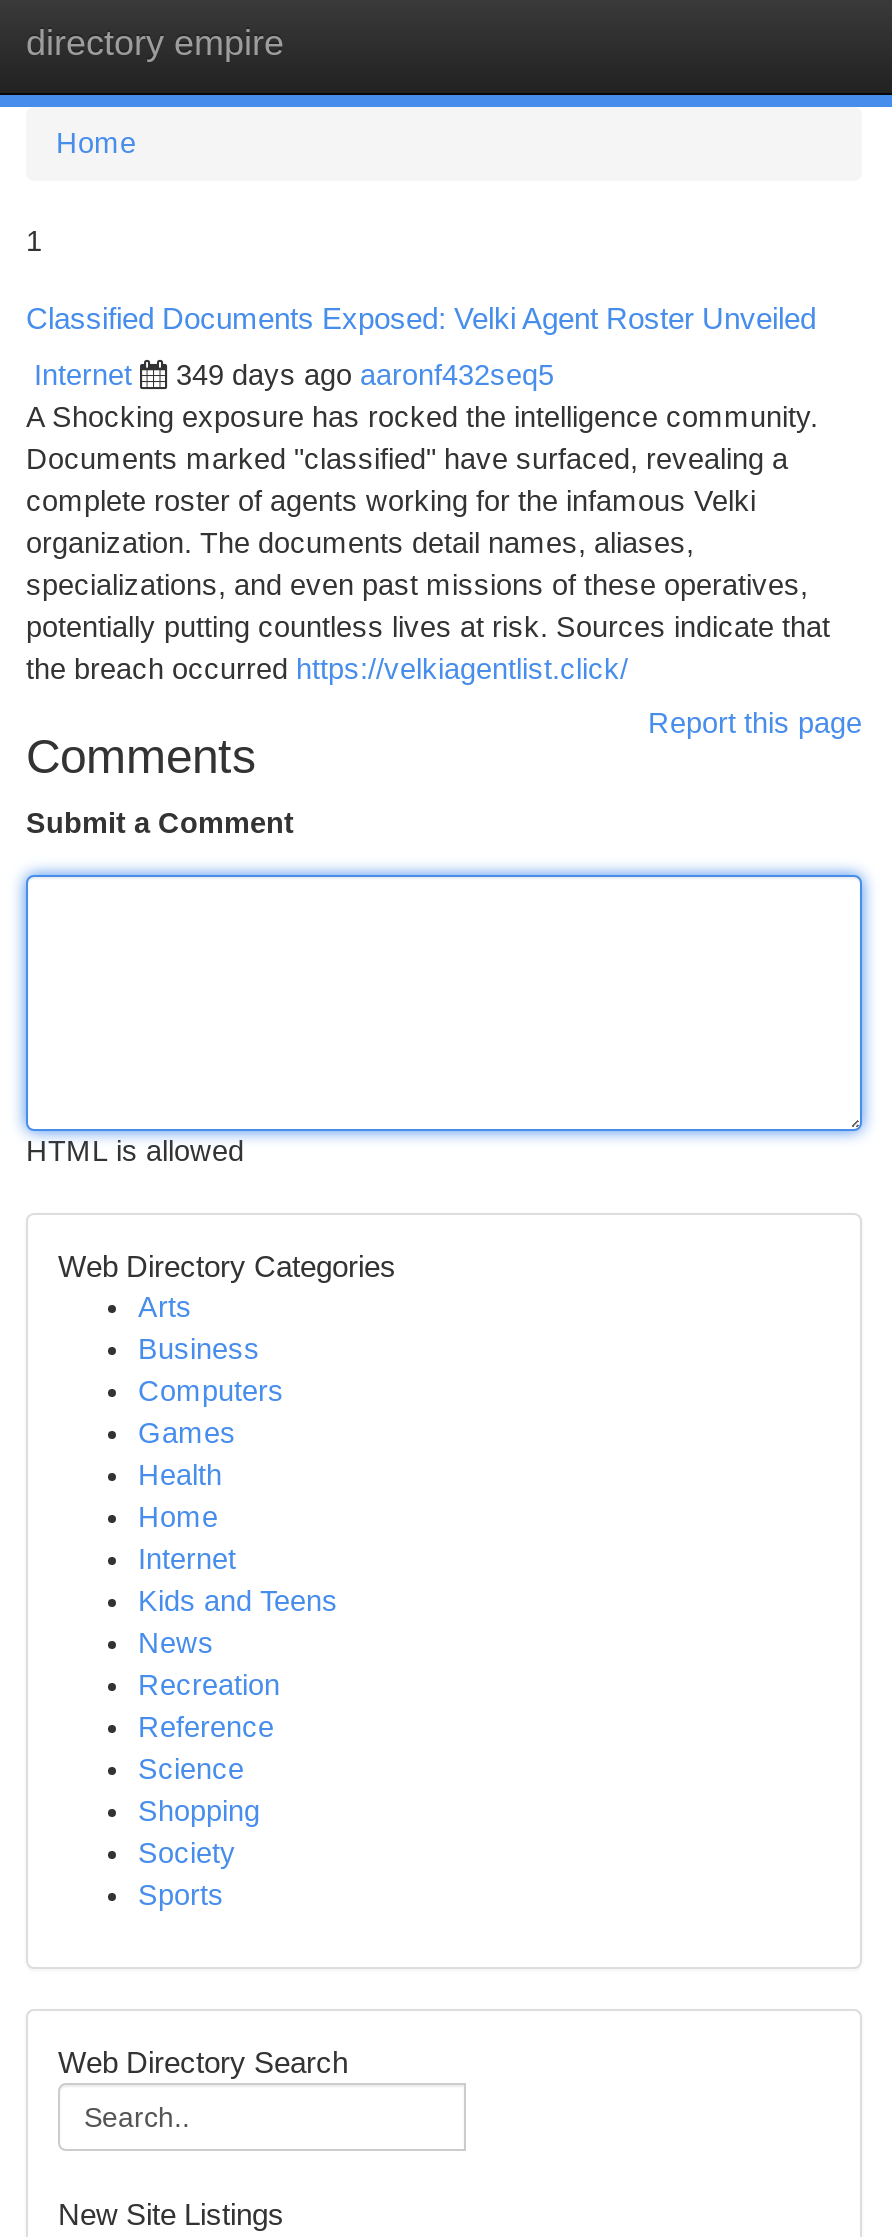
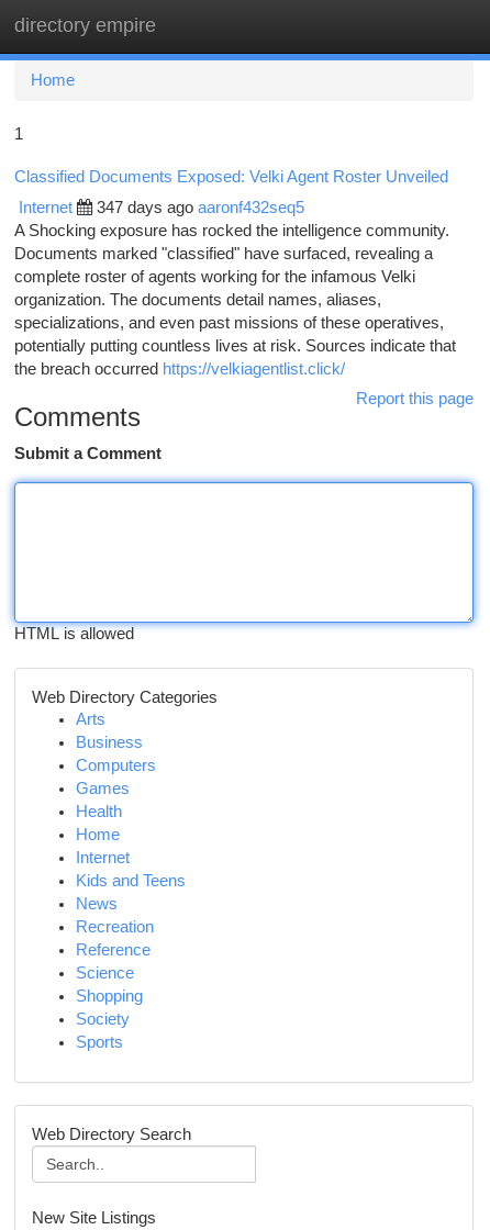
- 349 days ago aaronf432seq5
+ 347 days ago aaronf432seq5
